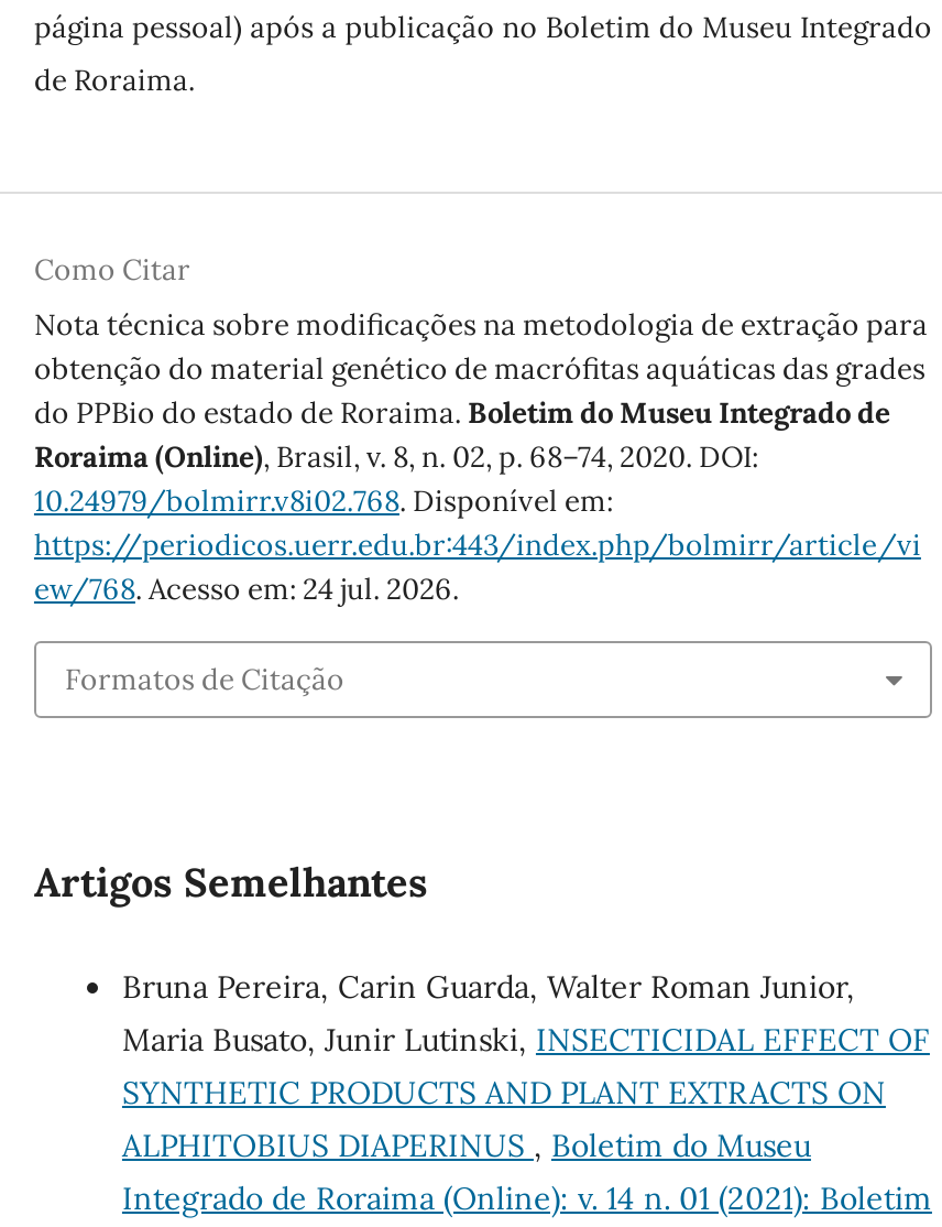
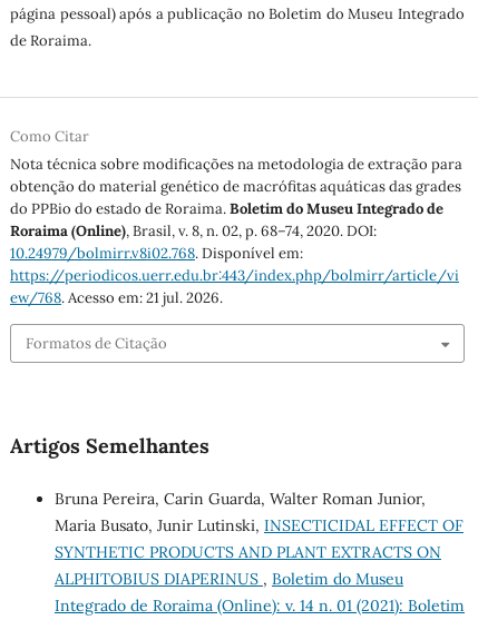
- ew/768. Acesso em: 24 jul. 2026.
+ ew/768. Acesso em: 21 jul. 2026.
